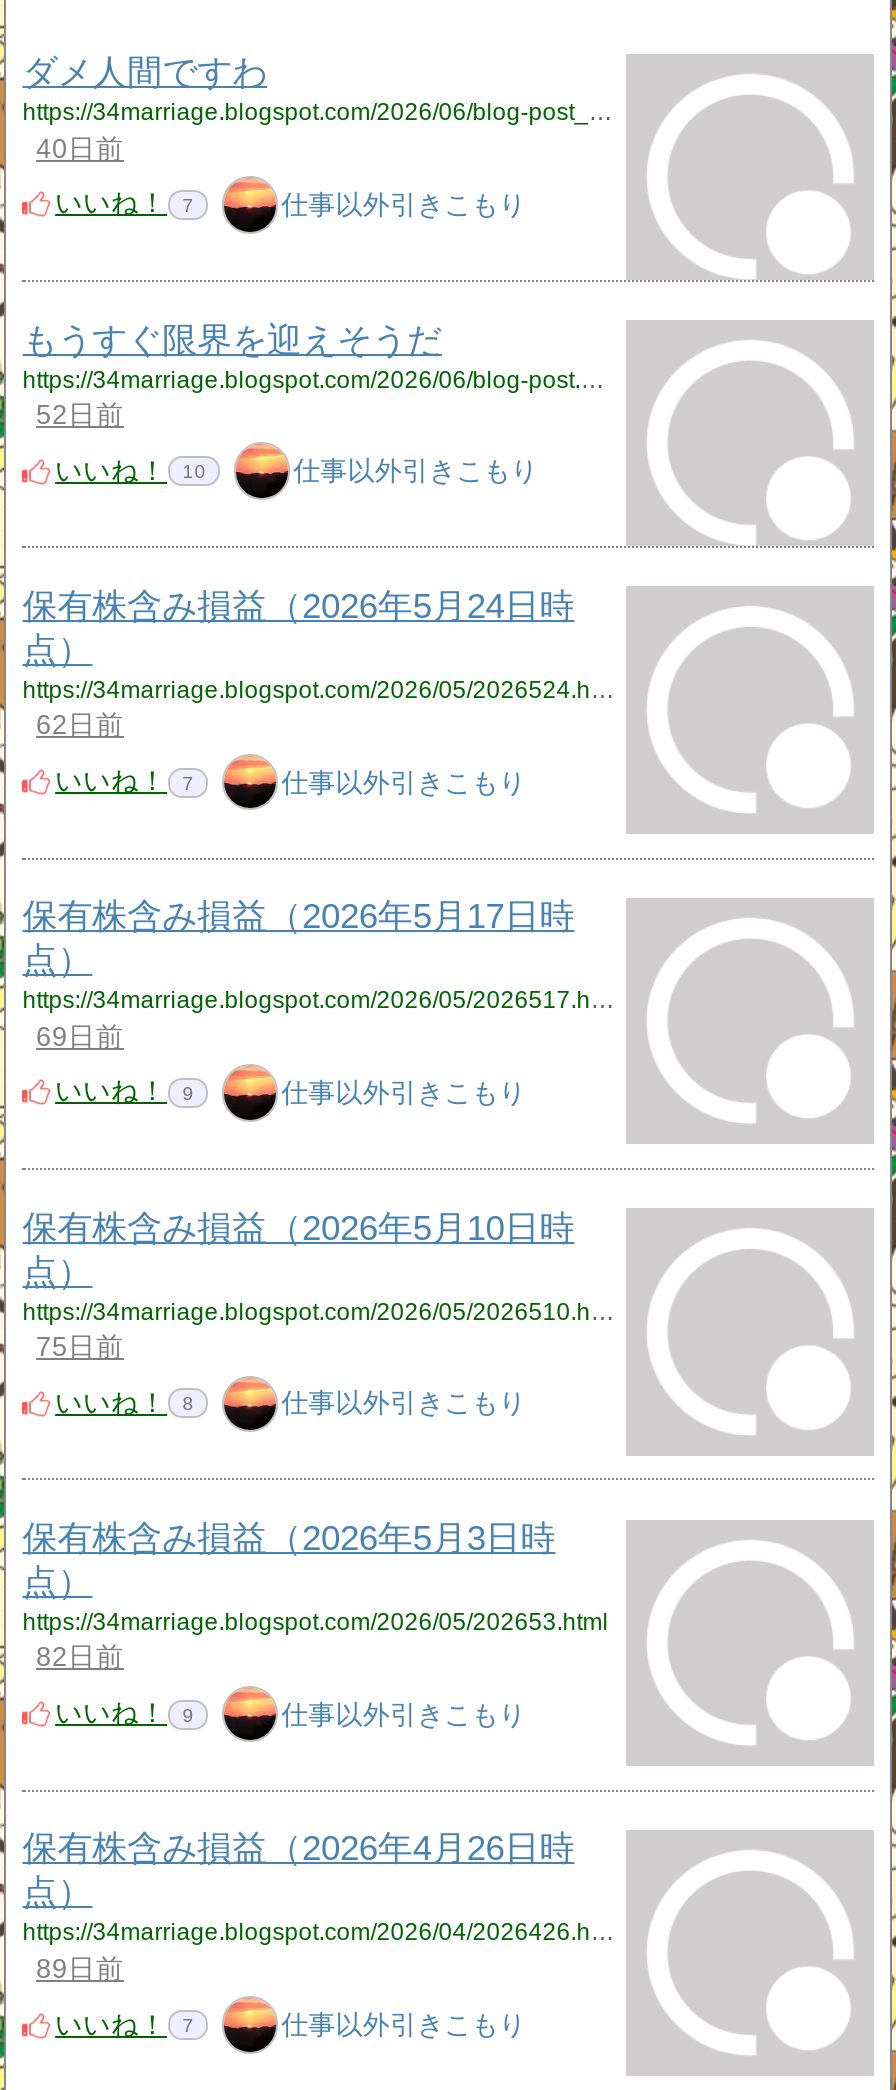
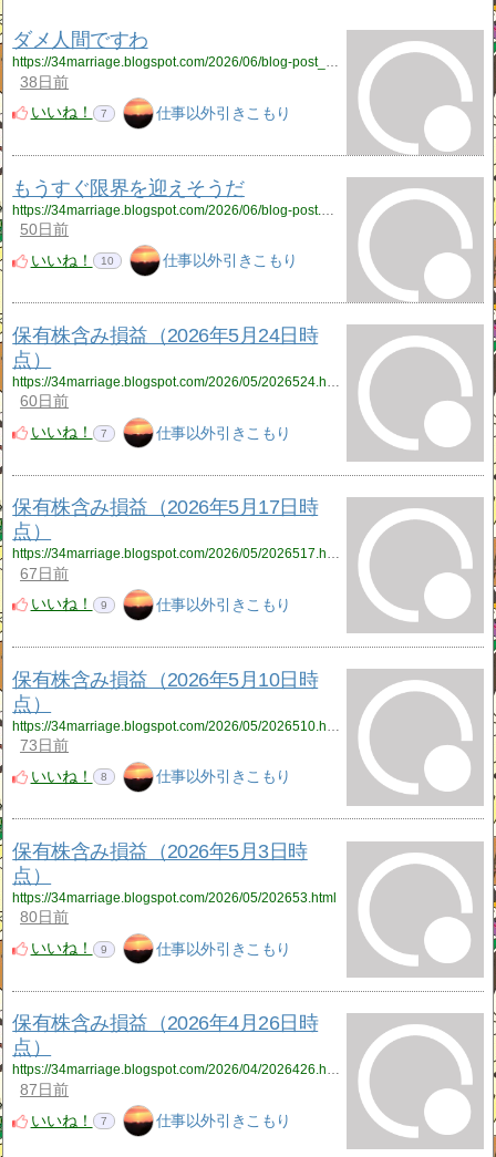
- 40日前
+ 38日前

- 52日前
+ 50日前

- 62日前
+ 60日前

- 69日前
+ 67日前

- 75日前
+ 73日前

- 82日前
+ 80日前

- 89日前
+ 87日前
